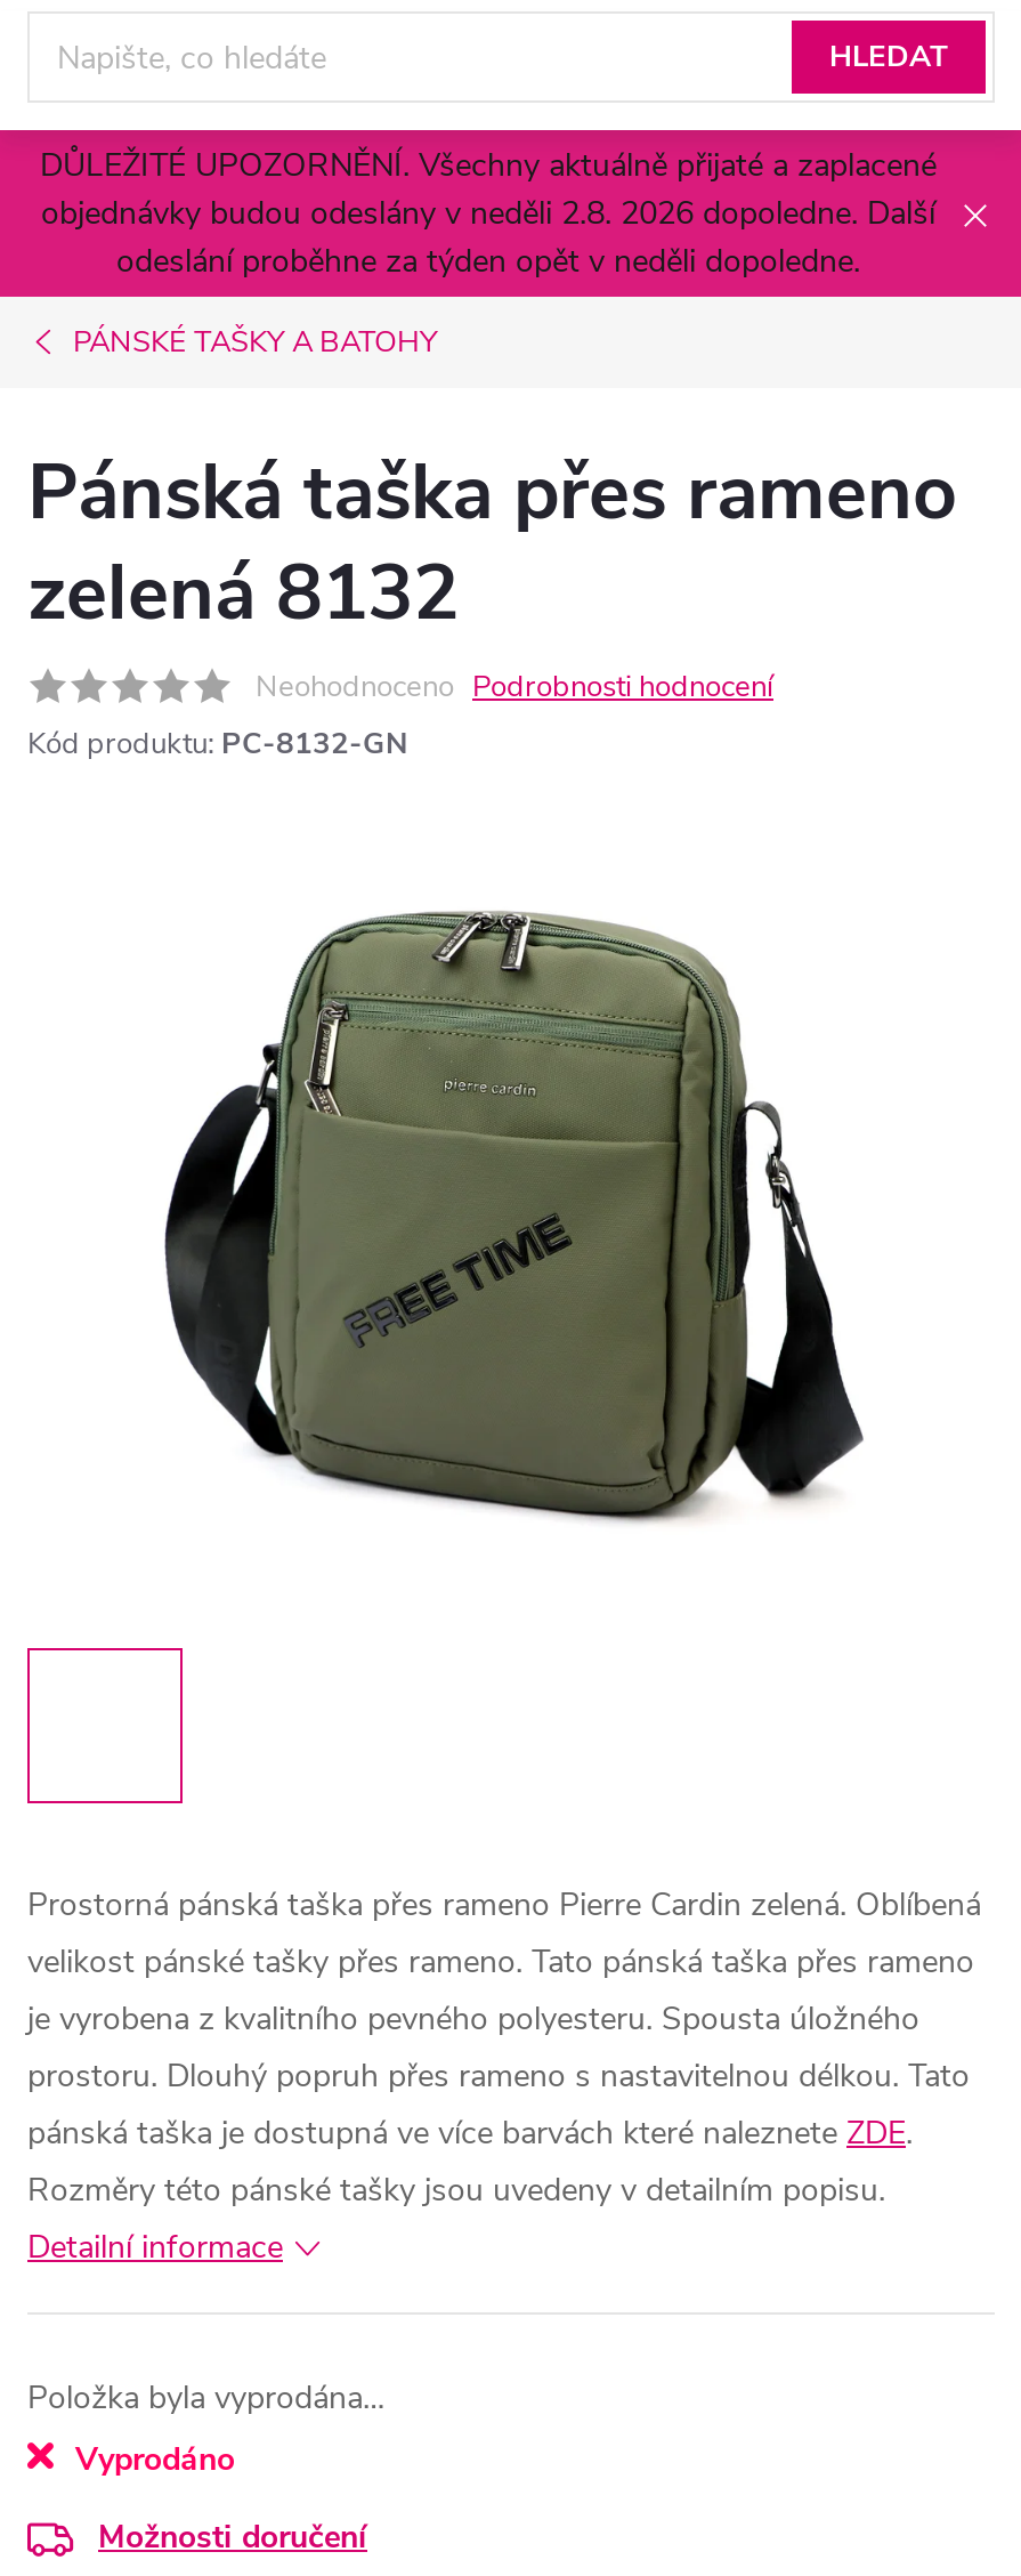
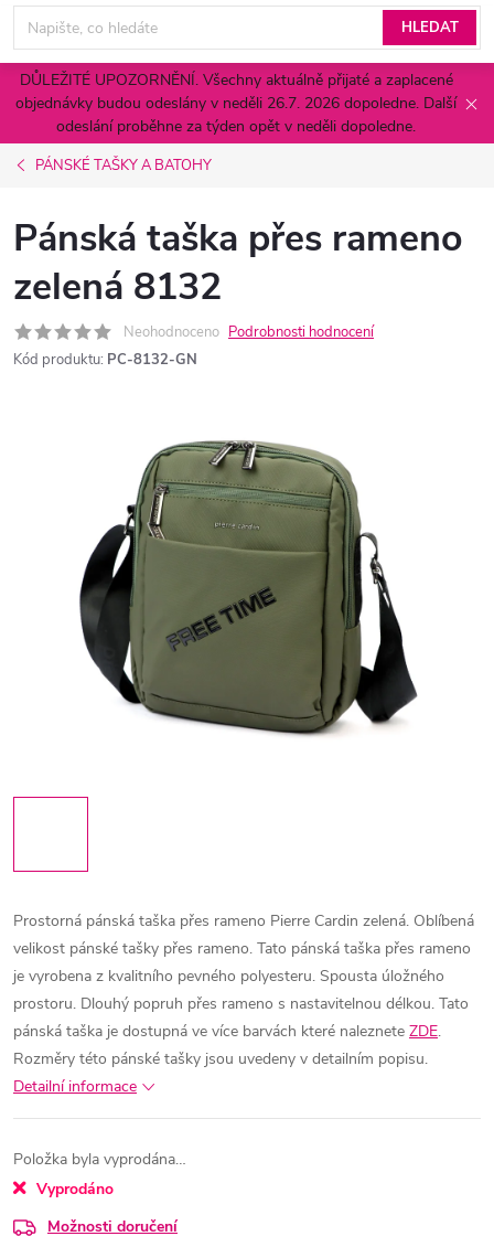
- objednávky budou odeslány v neděli 2.8. 2026 dopoledne. Další
+ objednávky budou odeslány v neděli 26.7. 2026 dopoledne. Další
